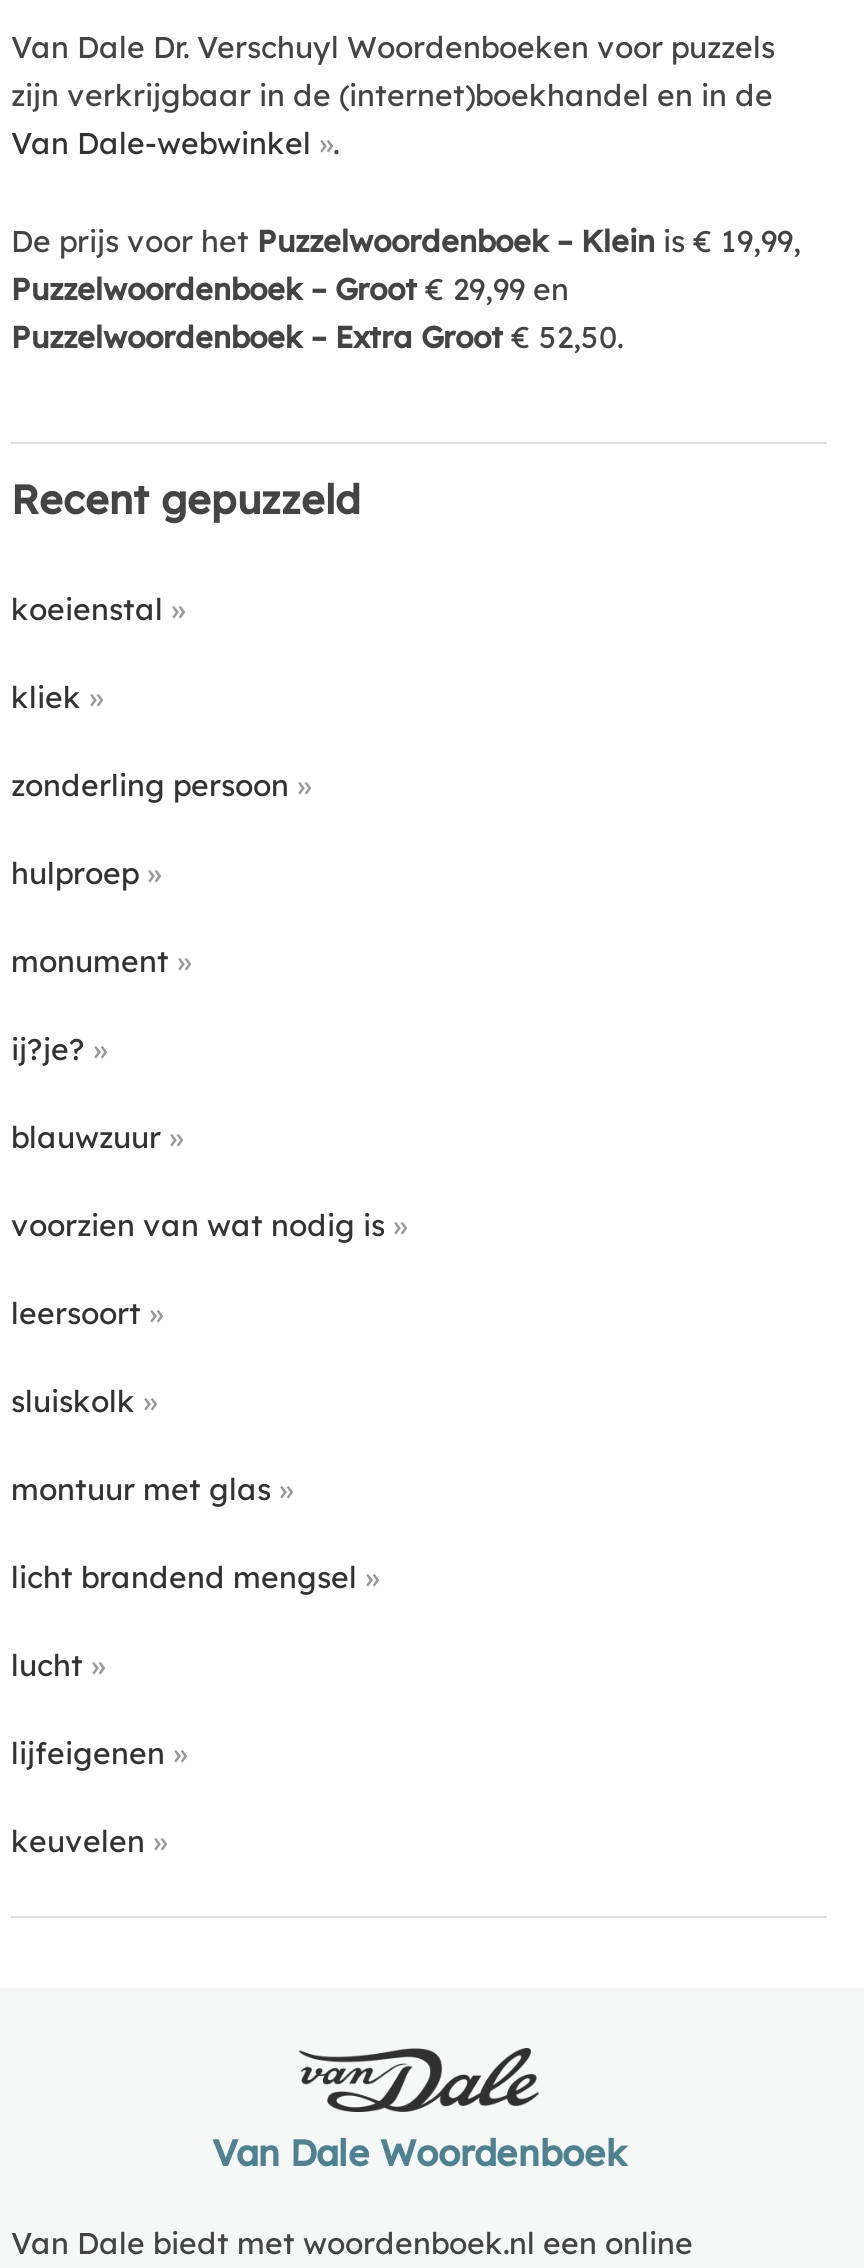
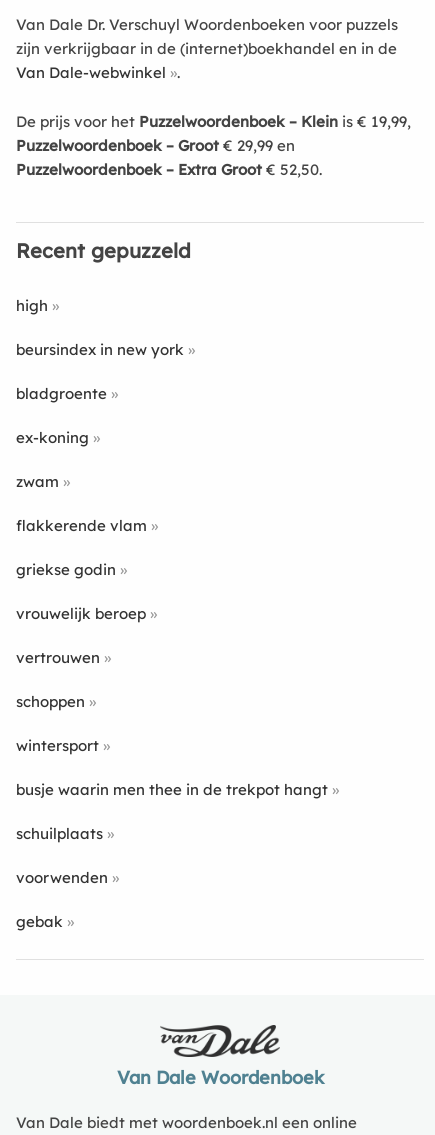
- koeienstal
+ high

- kliek
+ beursindex in new york

- zonderling persoon
+ bladgroente

- hulproep
+ ex-koning

- monument
+ zwam

- ij?je?
+ flakkerende vlam

- blauwzuur
+ griekse godin

- voorzien van wat nodig is
+ vrouwelijk beroep

- leersoort
+ vertrouwen

- sluiskolk
+ schoppen

- montuur met glas
+ wintersport

- licht brandend mengsel
+ busje waarin men thee in de trekpot hangt

- lucht
+ schuilplaats

- lijfeigenen
+ voorwenden

- keuvelen
+ gebak
